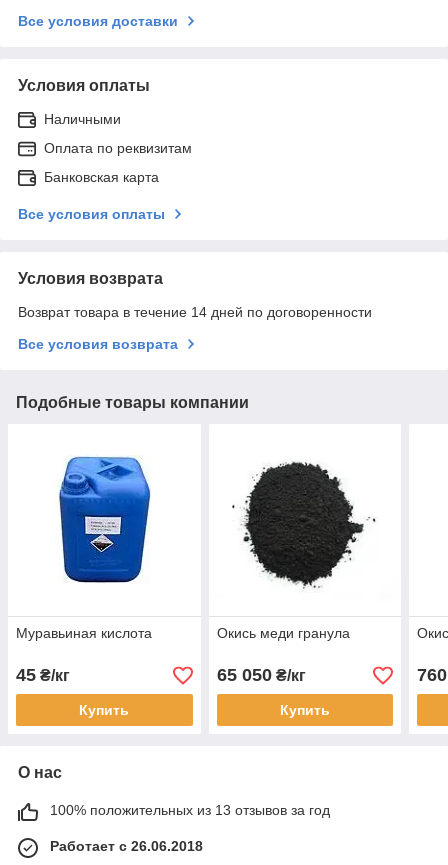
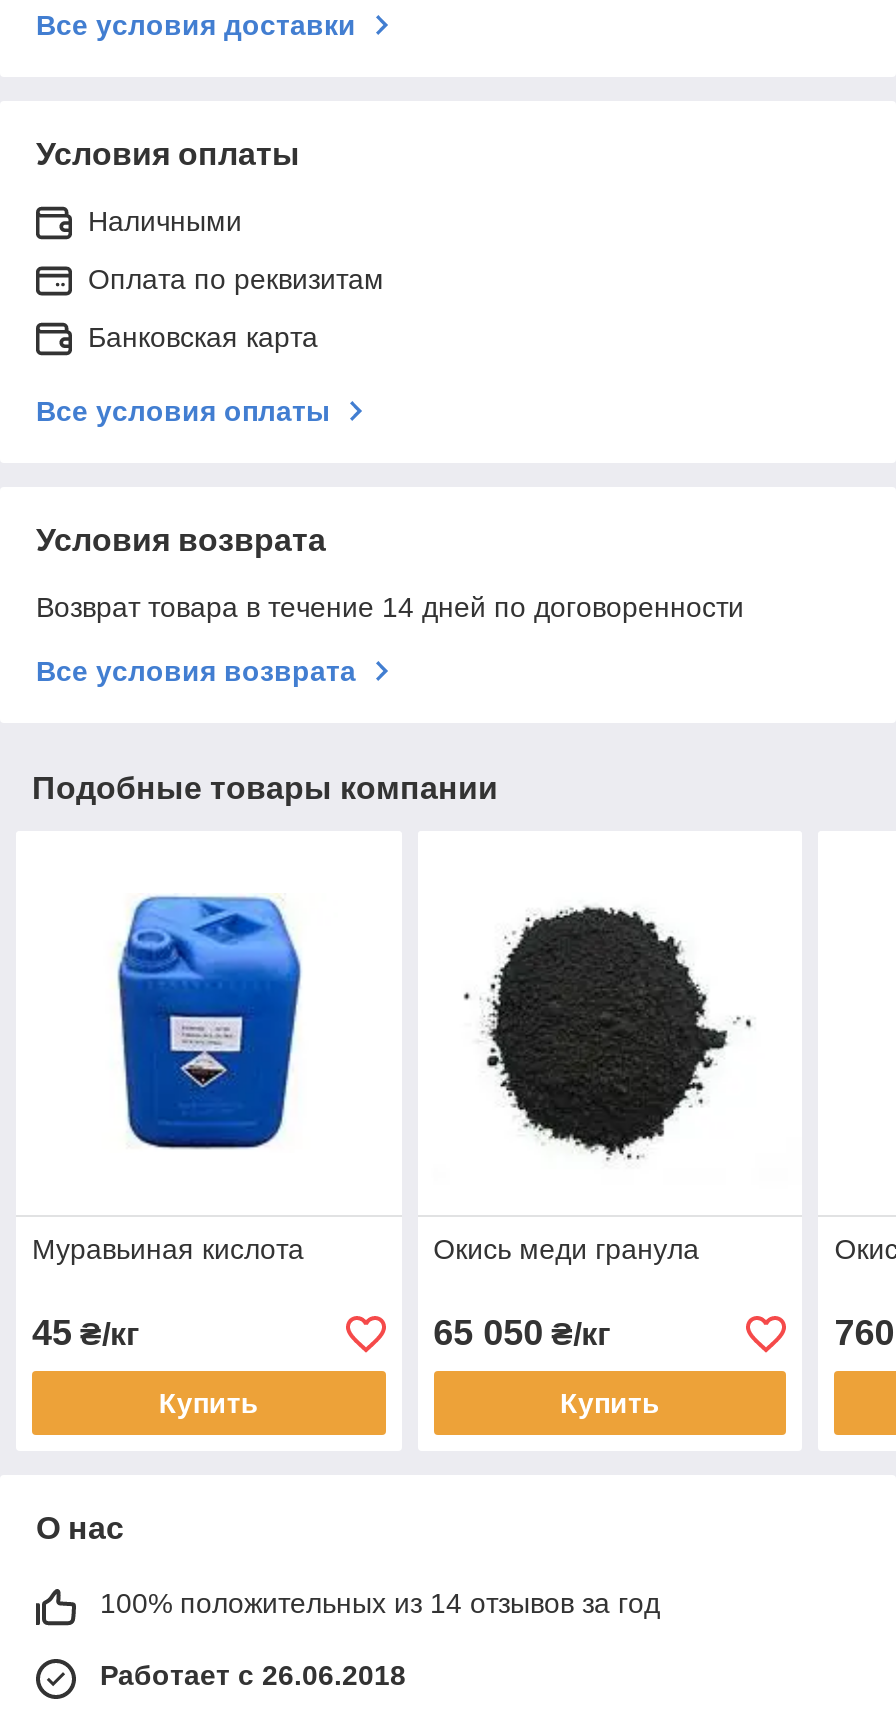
- 100% положительных из 13 отзывов за год
+ 100% положительных из 14 отзывов за год
